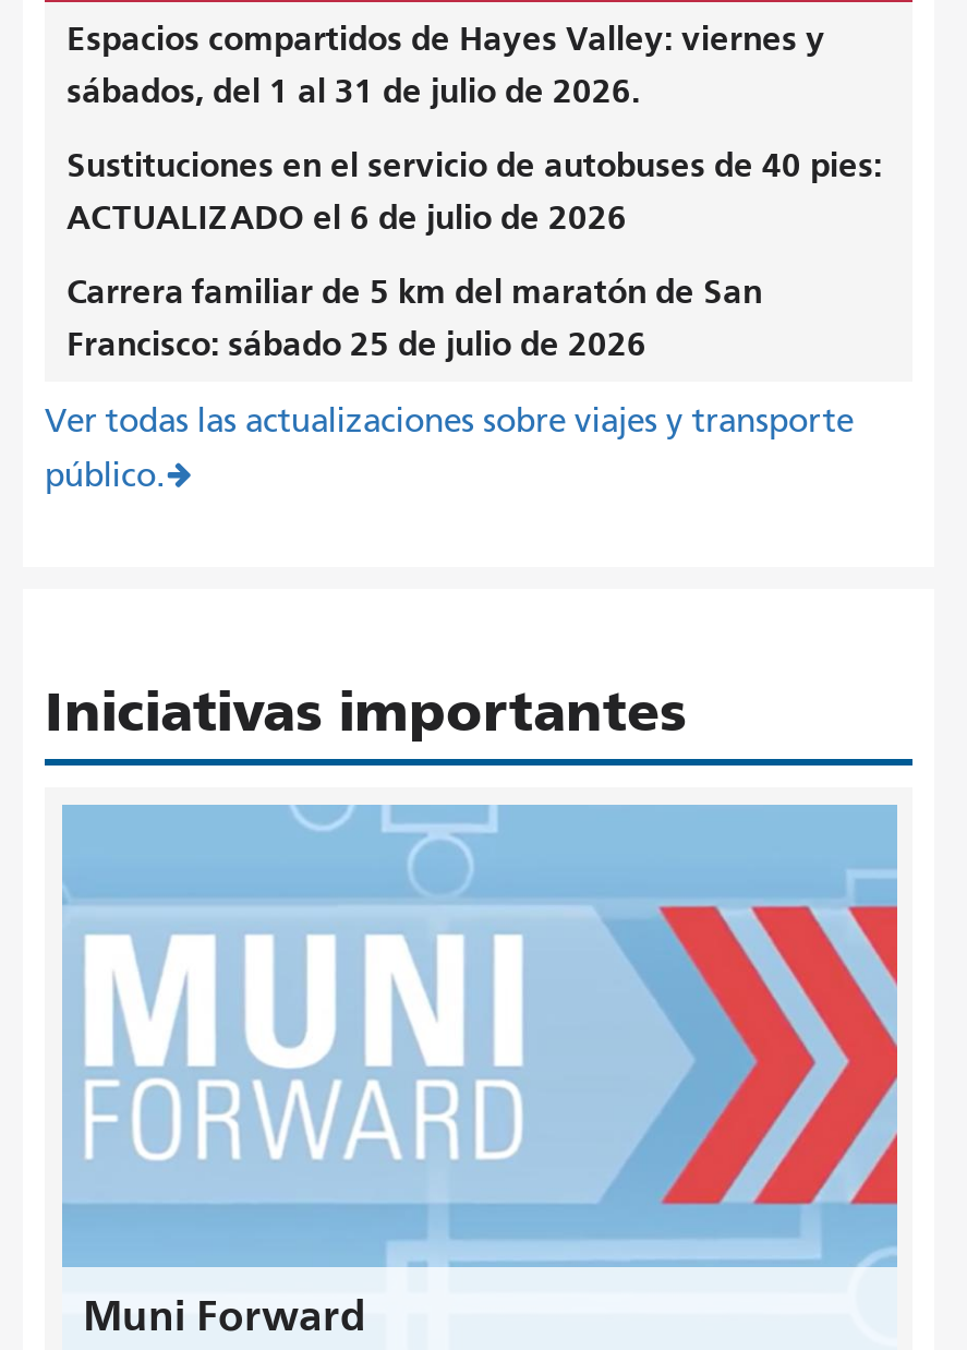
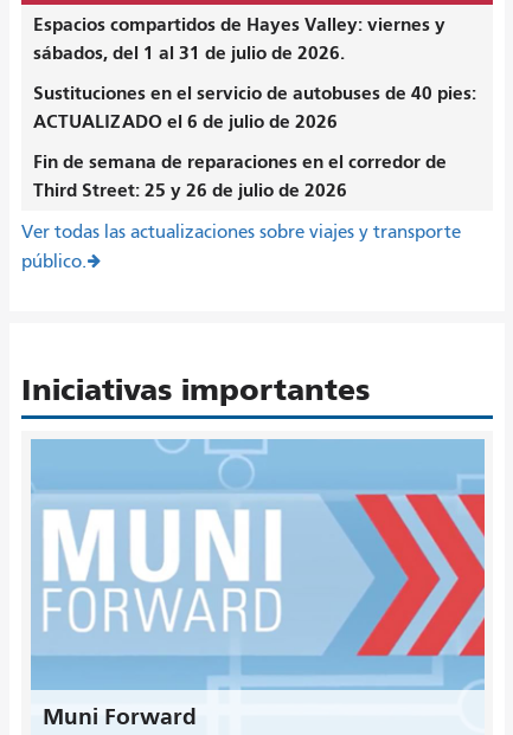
- Carrera familiar de 5 km del maratón de San
- Francisco: sábado 25 de julio de 2026
+ Fin de semana de reparaciones en el corredor de
+ Third Street: 25 y 26 de julio de 2026
